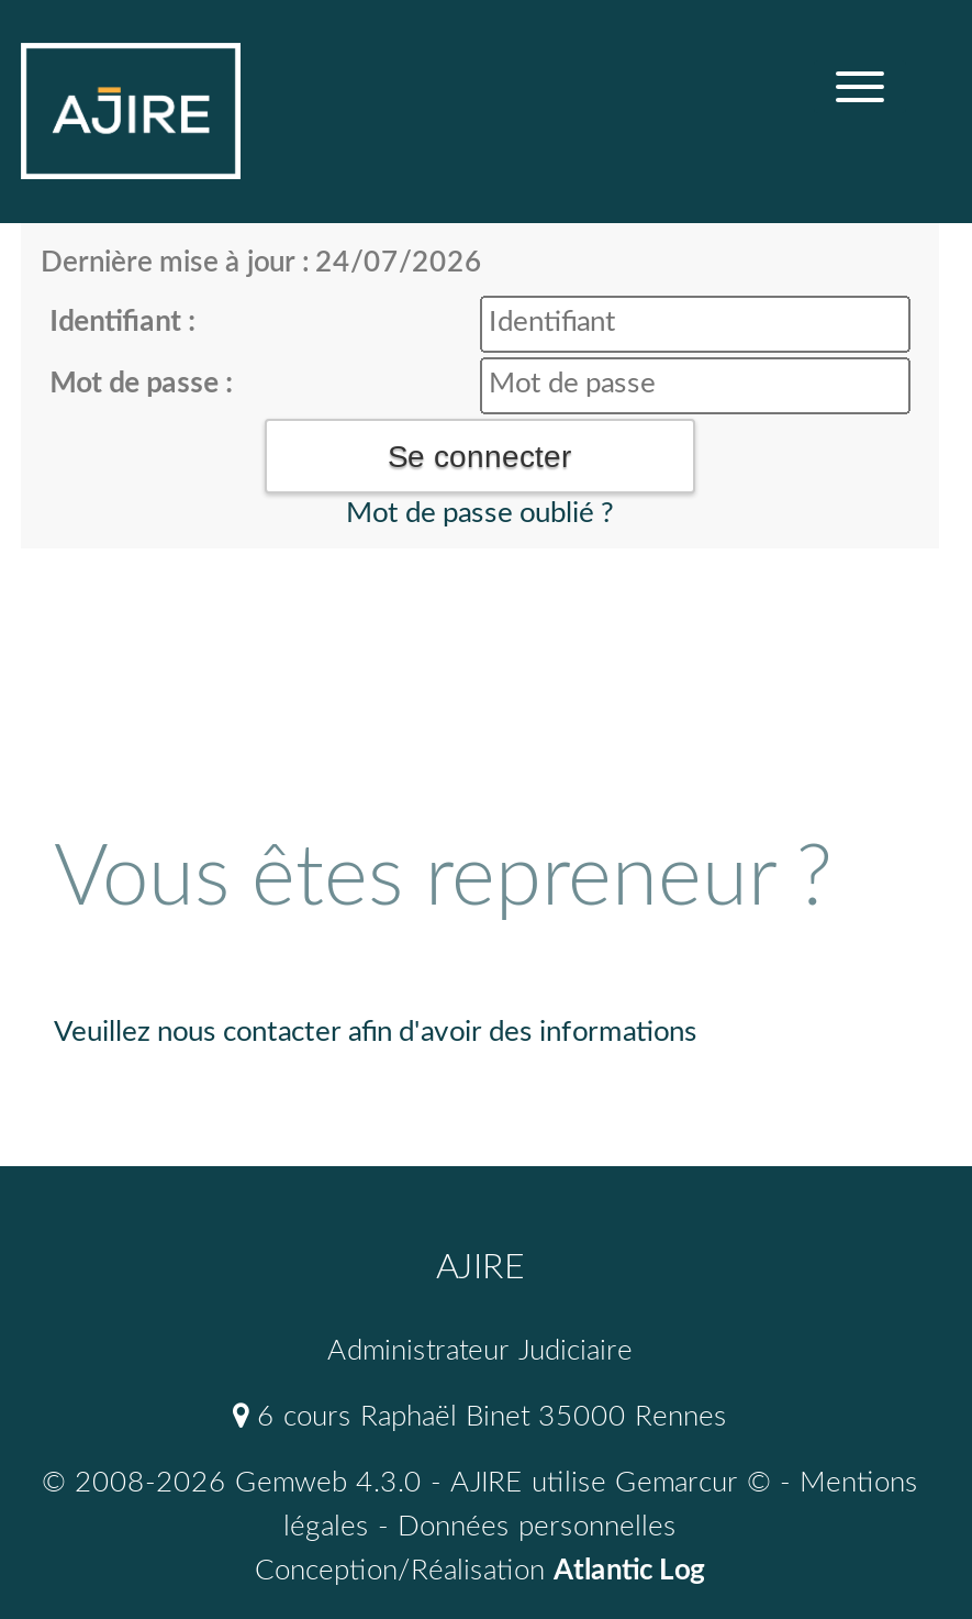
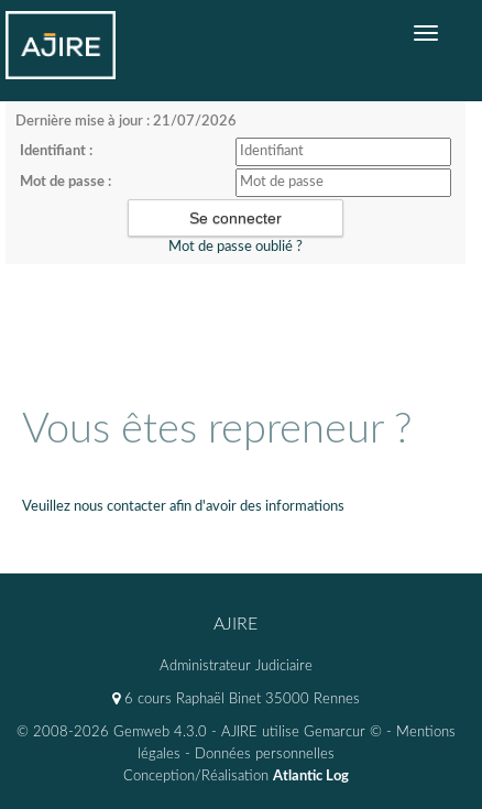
- Dernière mise à jour : 24/07/2026
+ Dernière mise à jour : 21/07/2026
